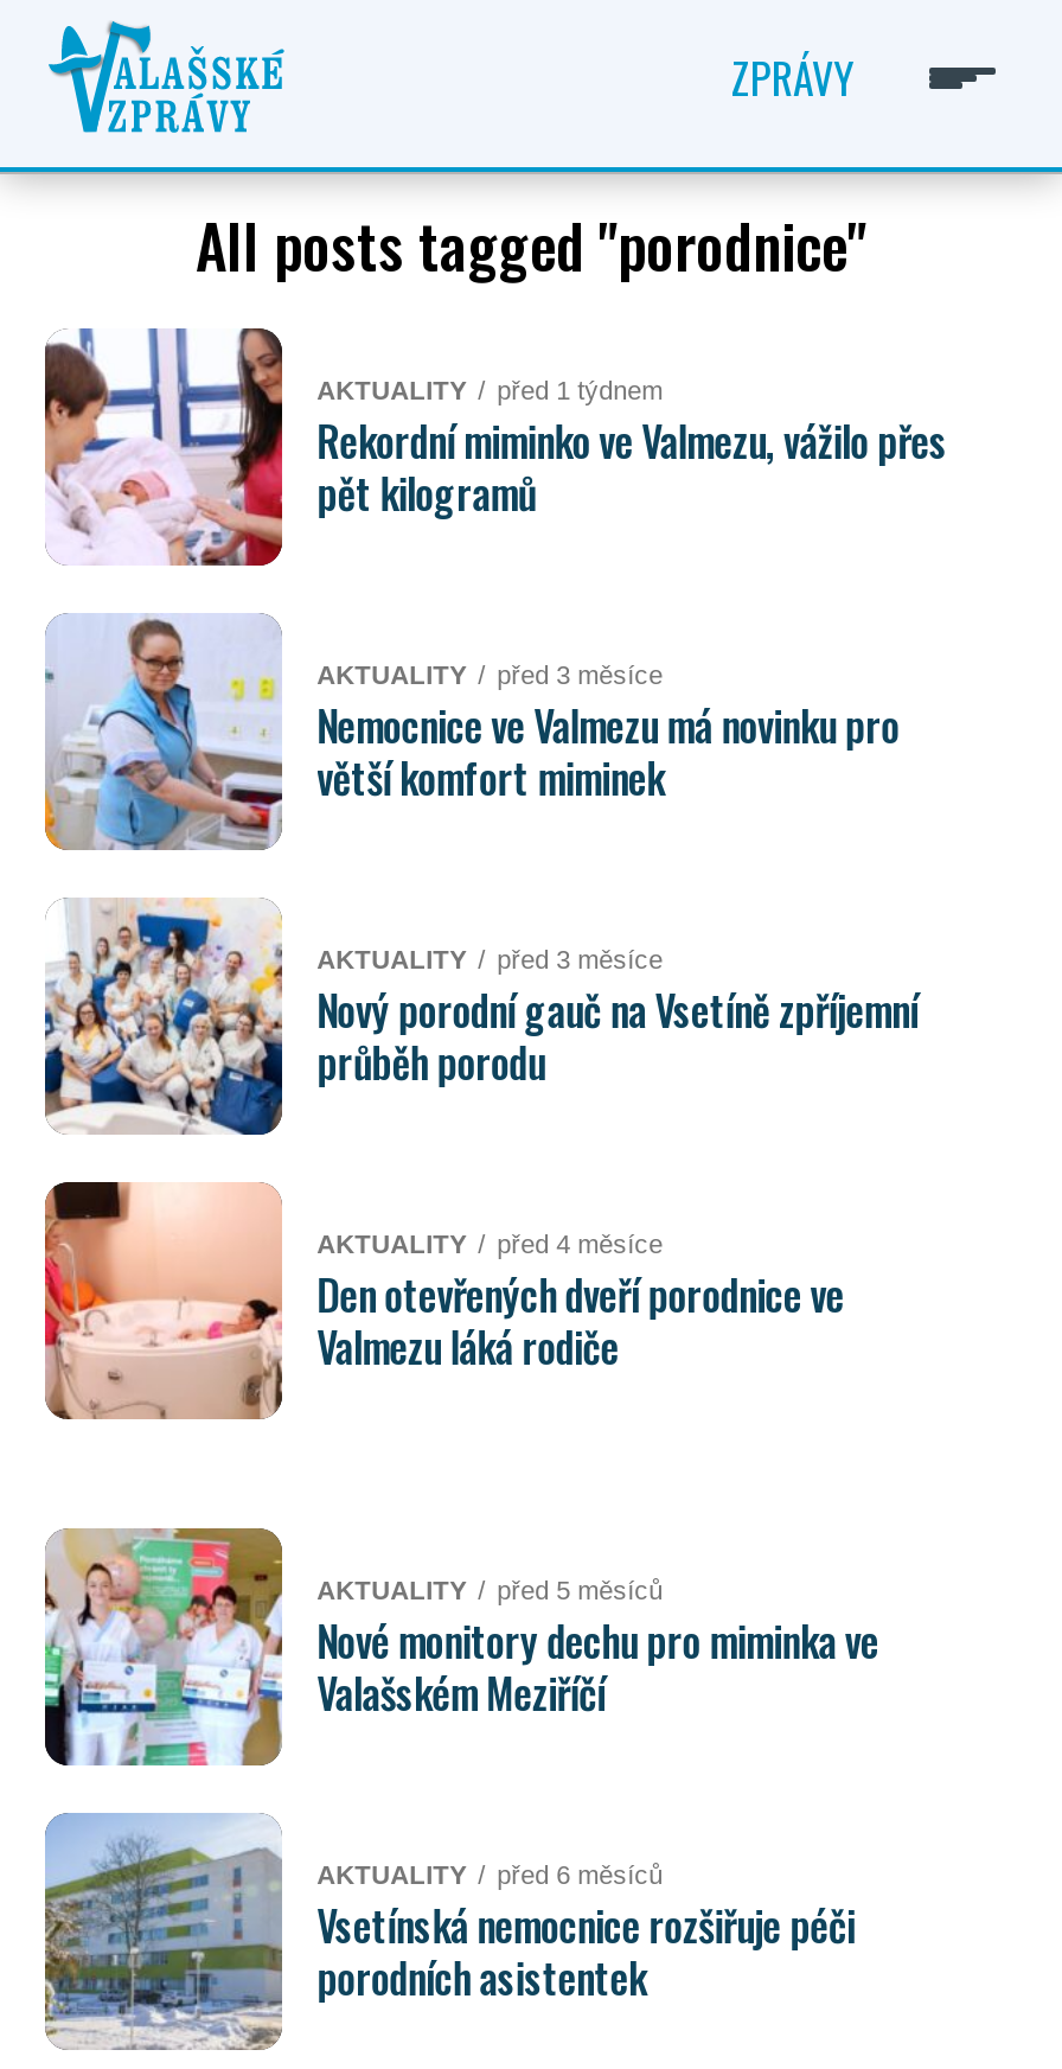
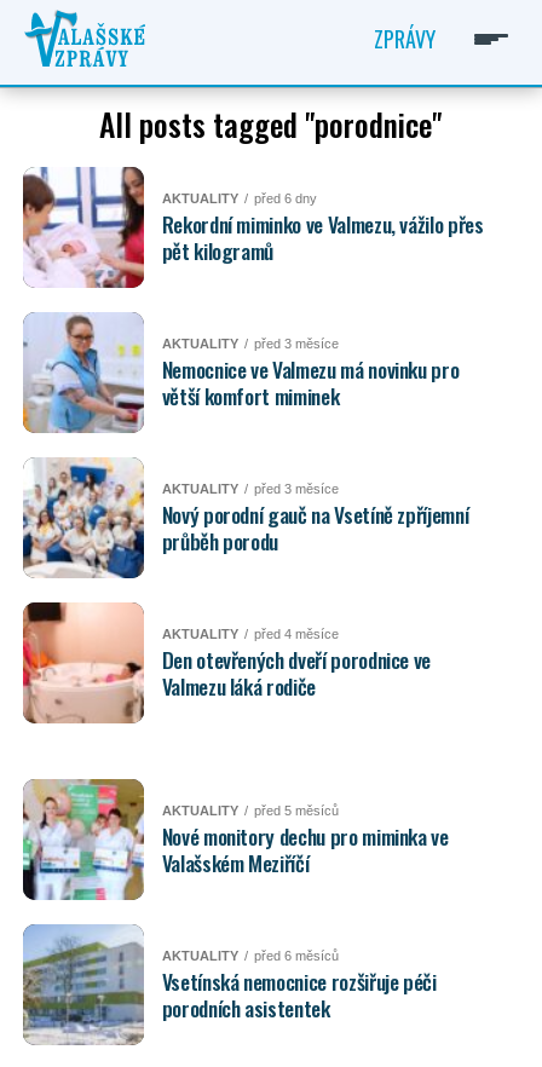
- AKTUALITY před 1 týdnem
+ AKTUALITY před 6 dny
